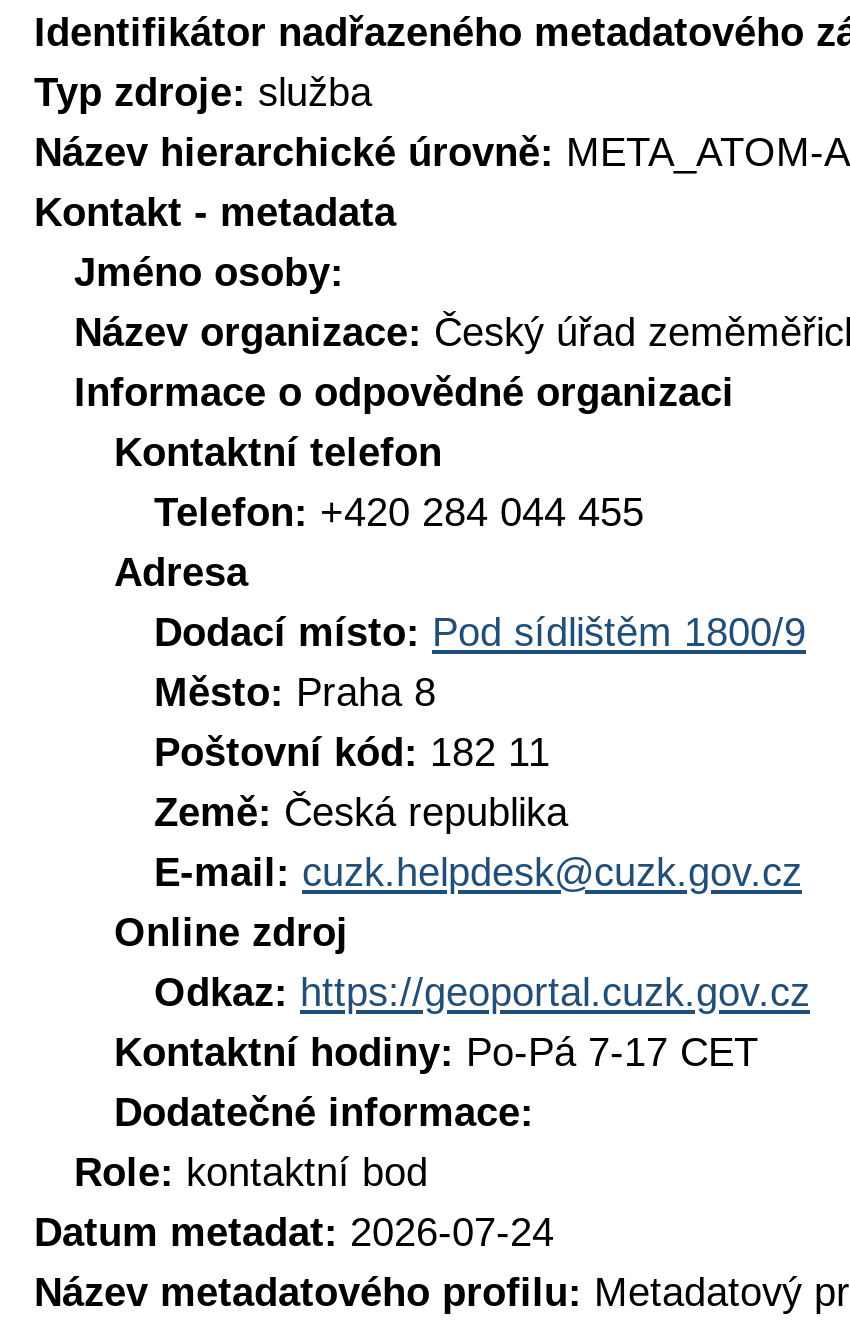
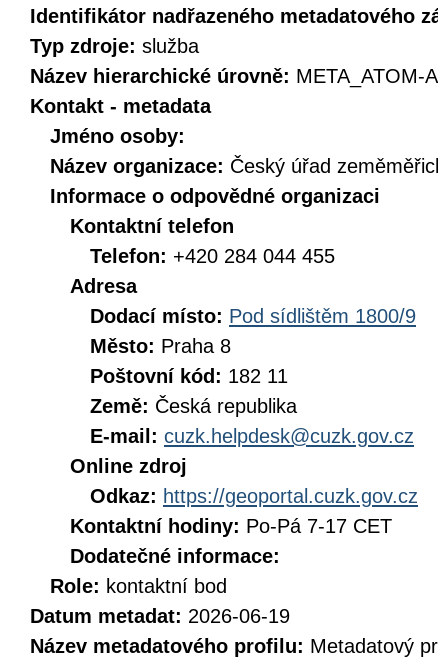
- Datum metadat: 2026-07-24
+ Datum metadat: 2026-06-19
